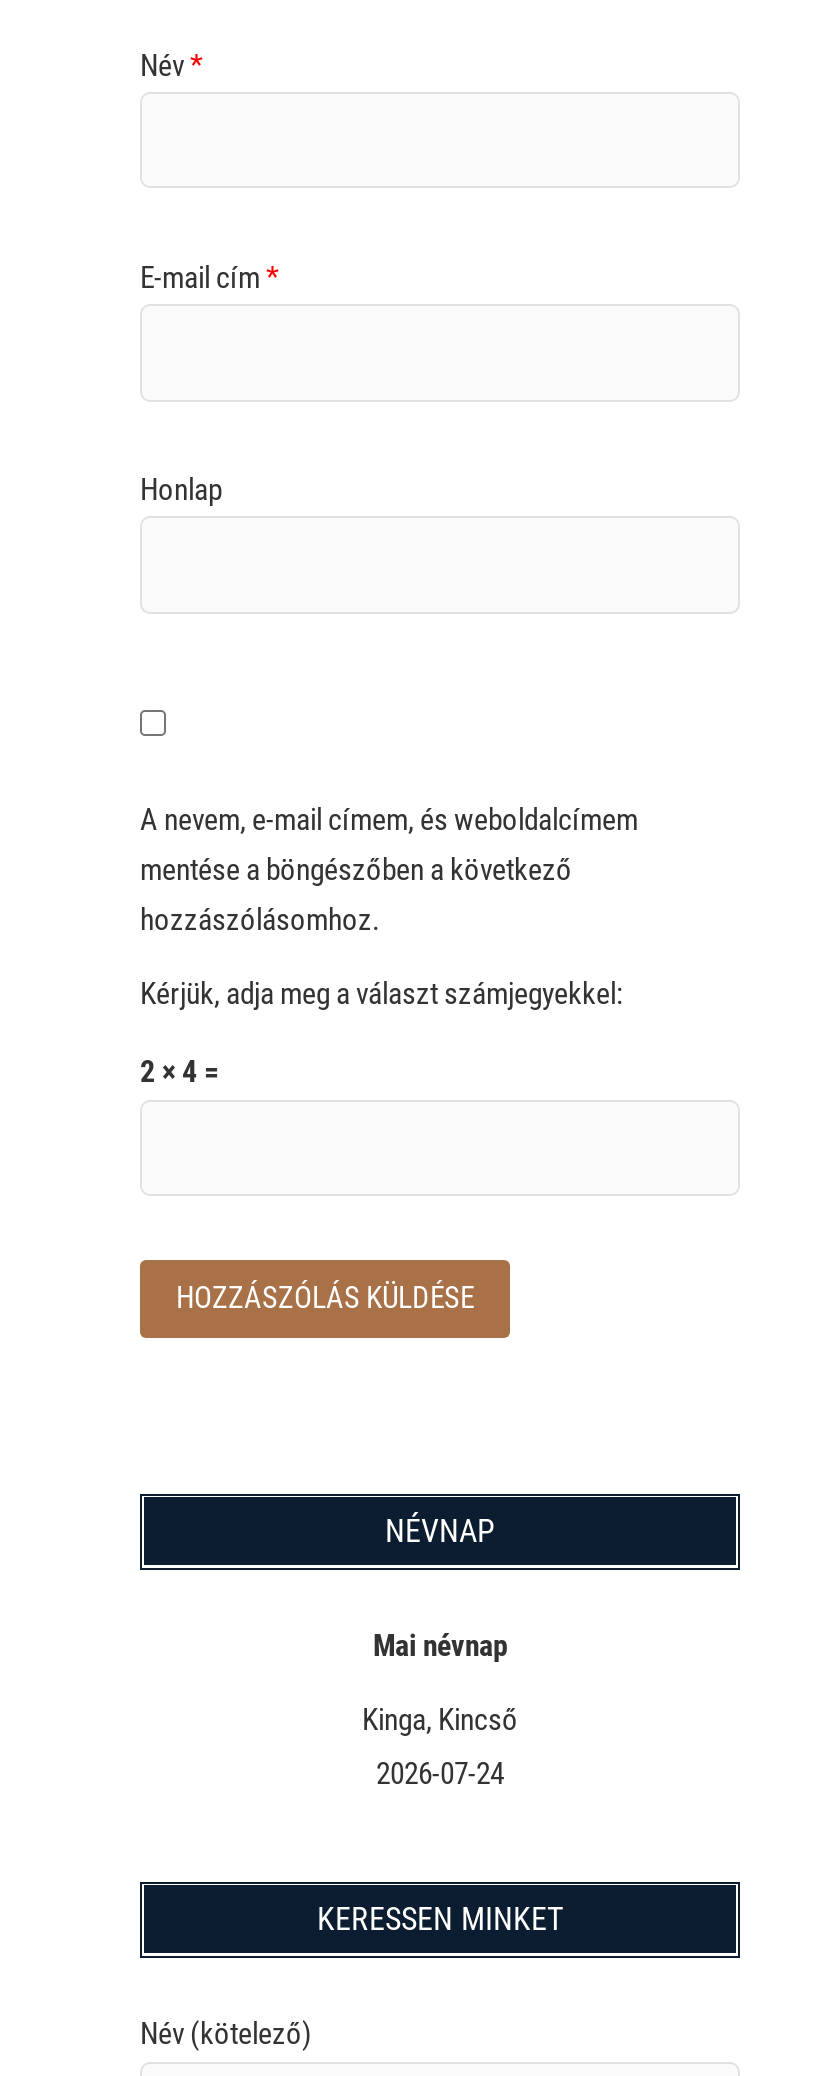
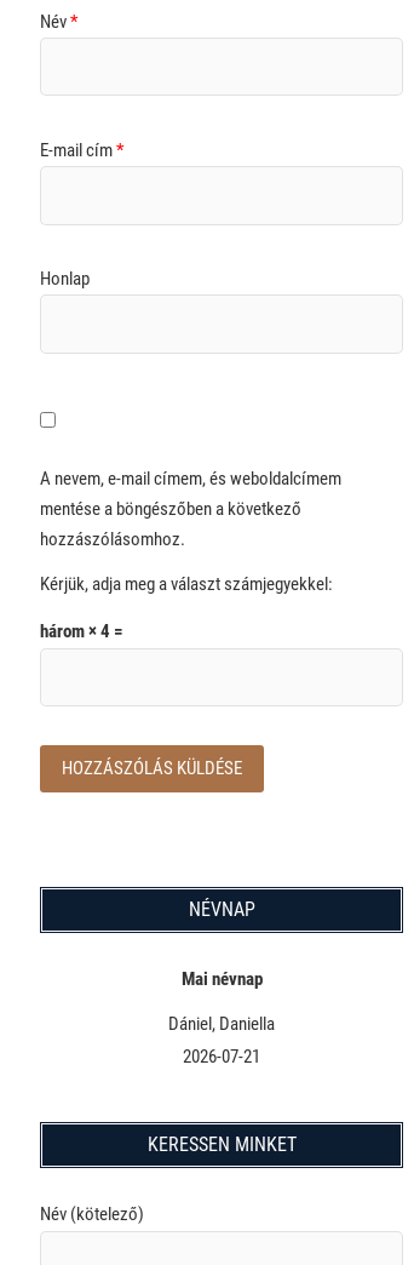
- 2 × 4 =
+ három × 4 =

- Kinga, Kincső
+ Dániel, Daniella

- 2026-07-24
+ 2026-07-21
